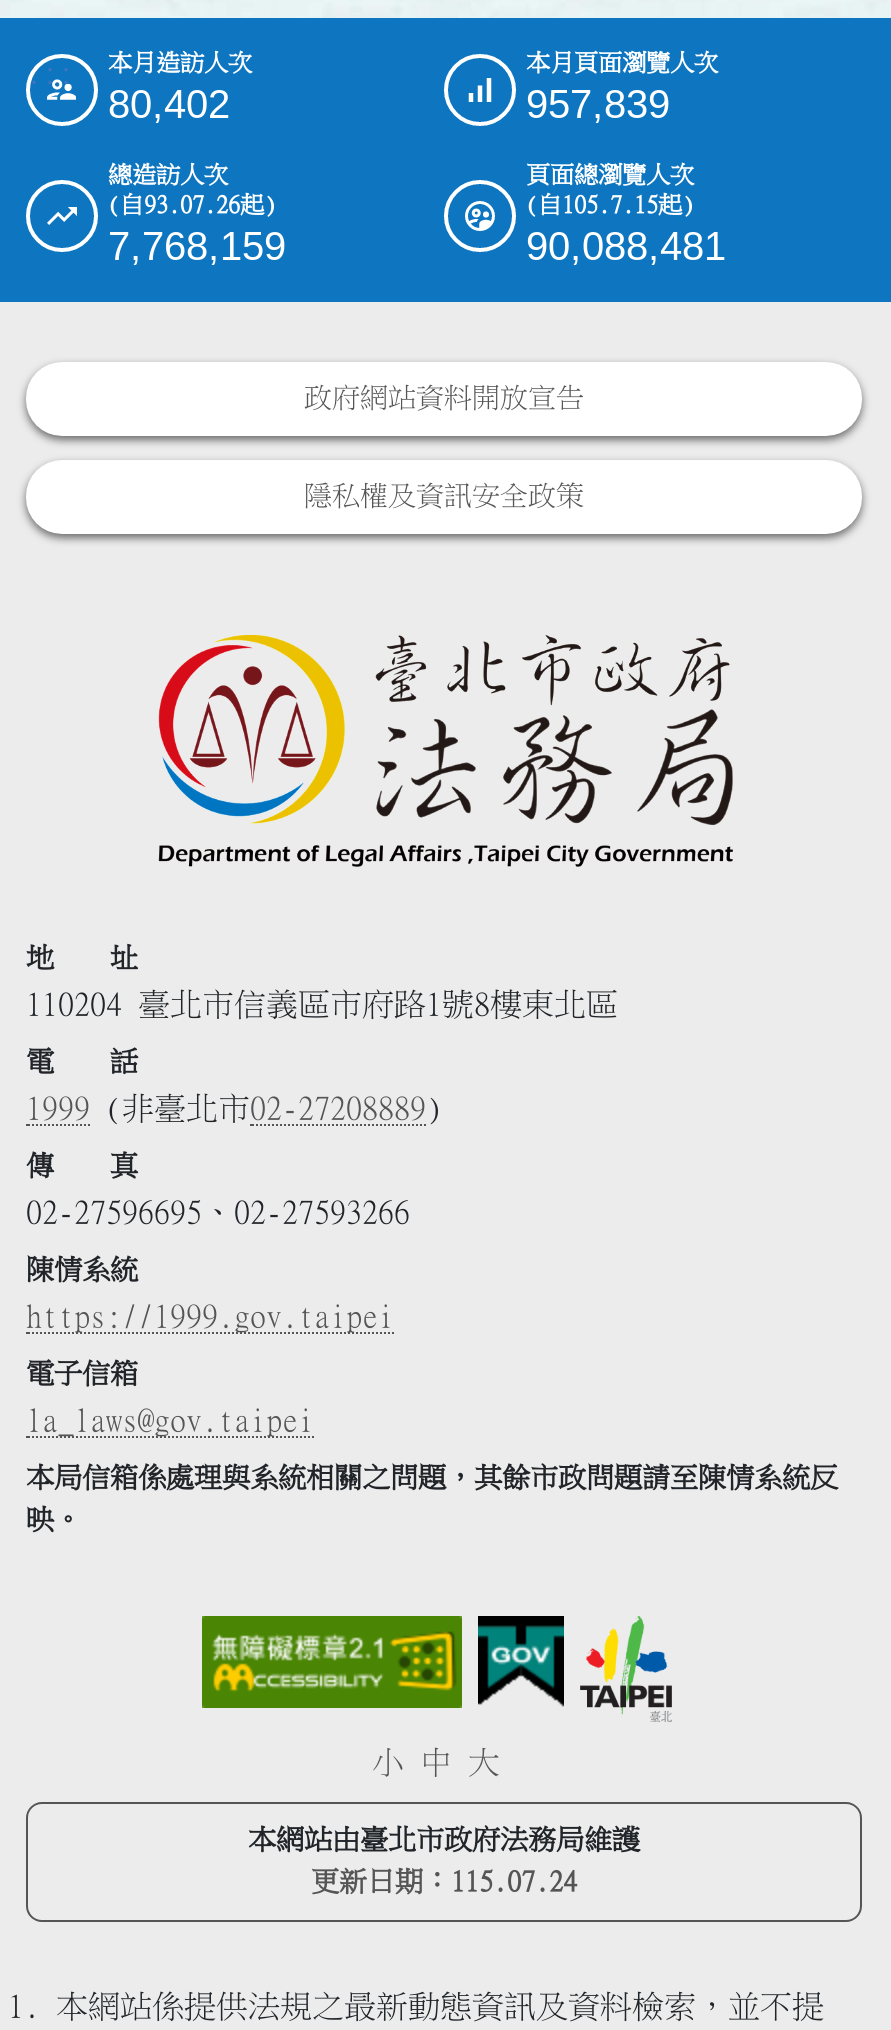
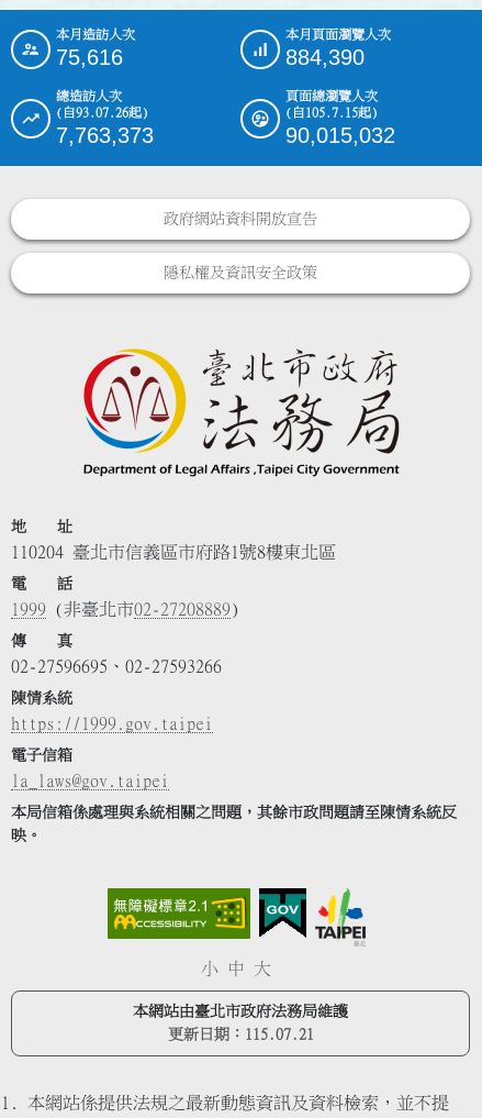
- 80,402
+ 75,616

- 957,839
+ 884,390

- 7,768,159
+ 7,763,373

- 90,088,481
+ 90,015,032

- 更新日期：115.07.24
+ 更新日期：115.07.21
